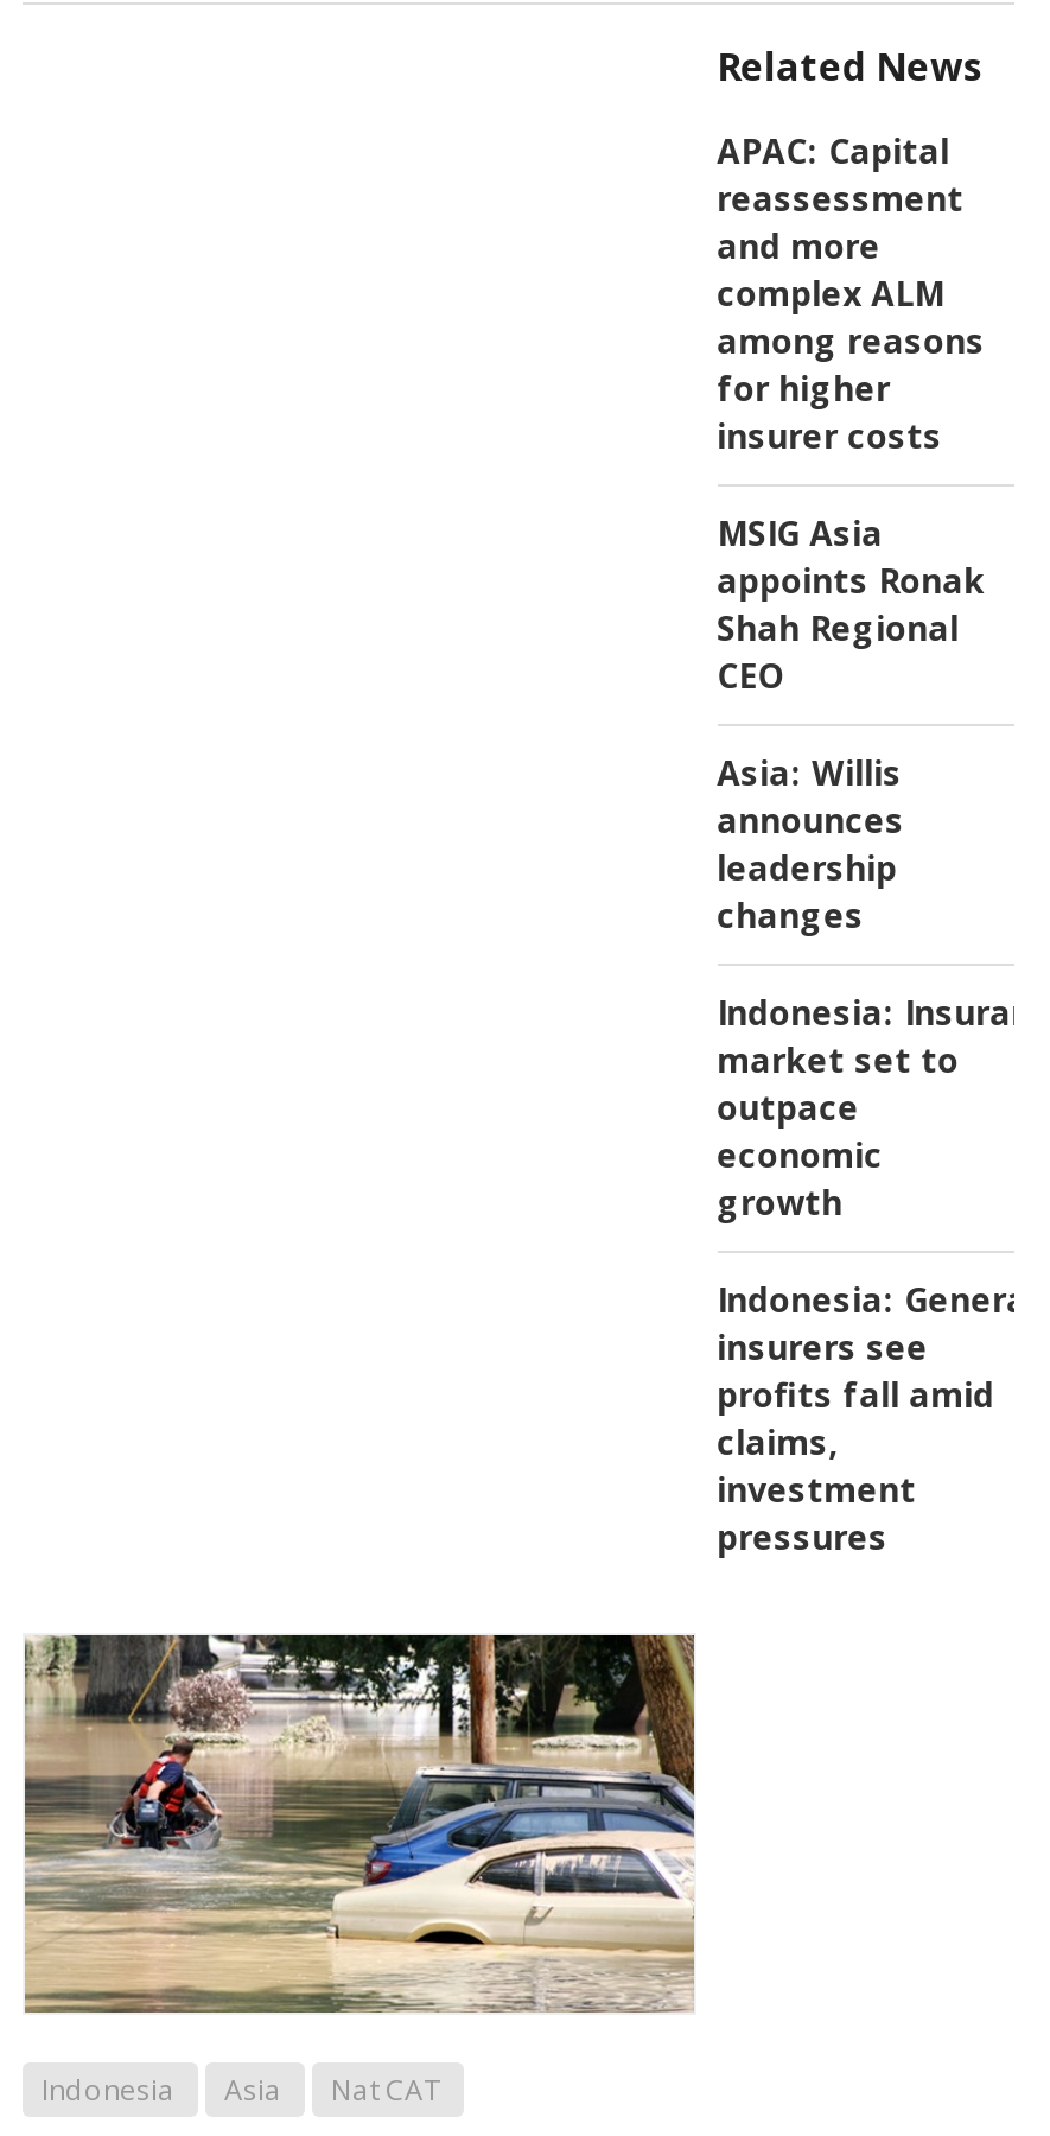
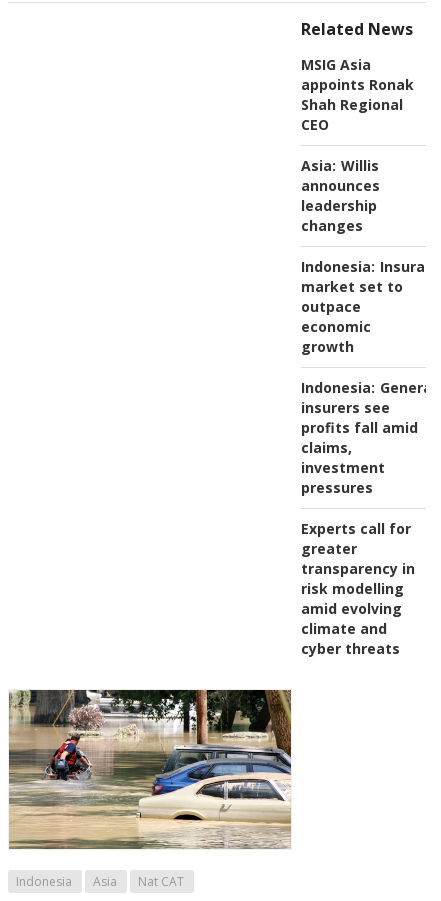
- APAC: Capital
- reassessment
- and more
- complex ALM
- among reasons
- for higher
- insurer costs

moved up: MSIG Asia | appoints Ronak | Shah Regional | ... | investment | pressures

+ Experts call for
+ greater
+ transparency in
+ risk modelling
+ amid evolving
+ climate and
+ cyber threats
